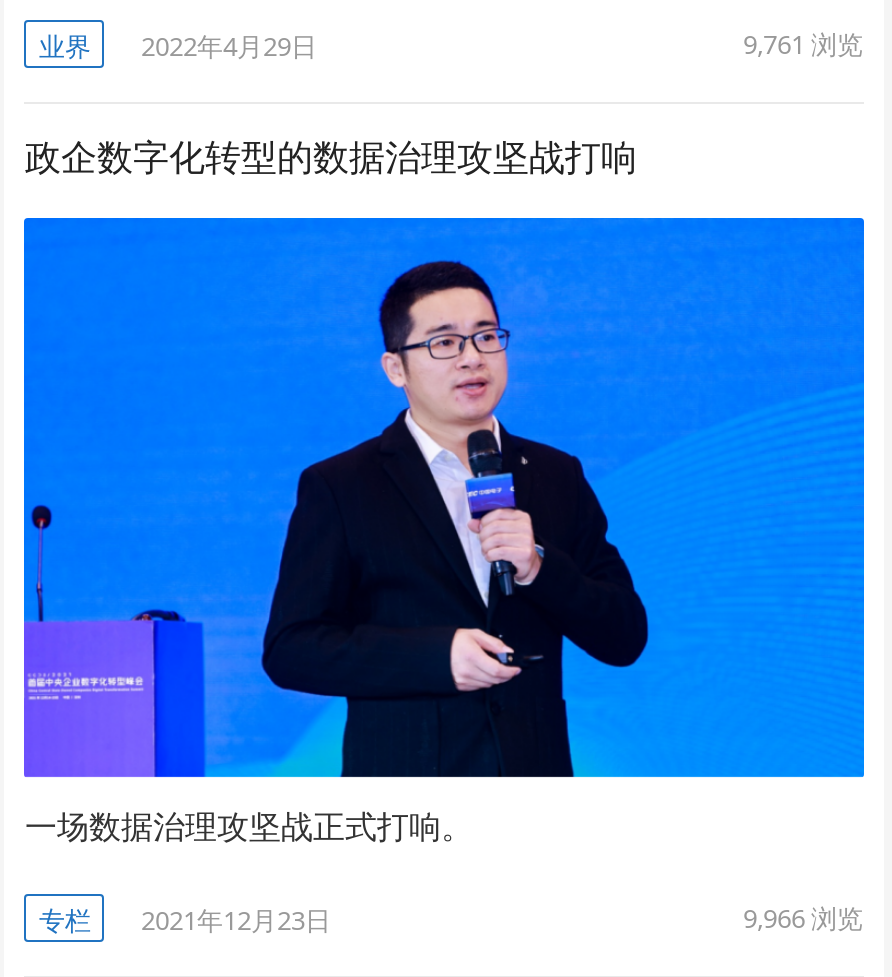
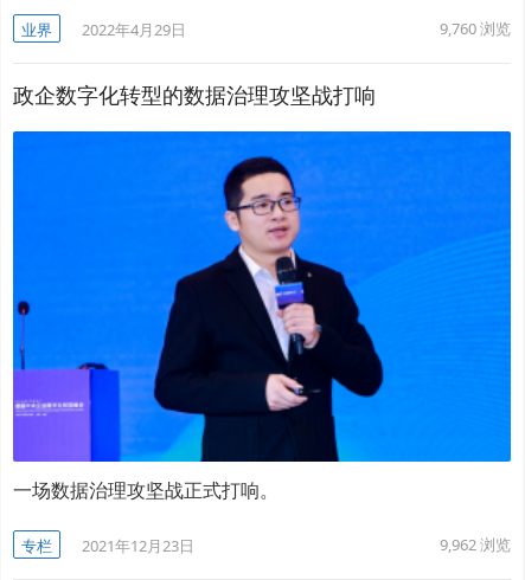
- 9,761浏览
+ 9,760浏览

- 9,966浏览
+ 9,962浏览
